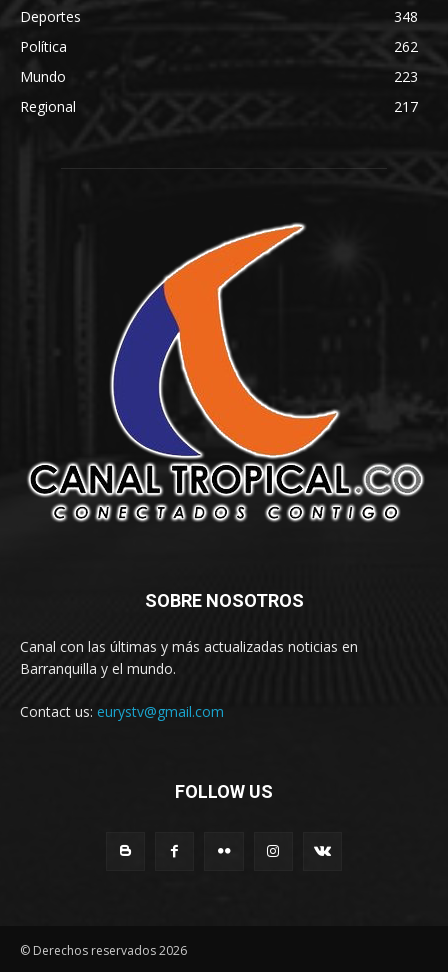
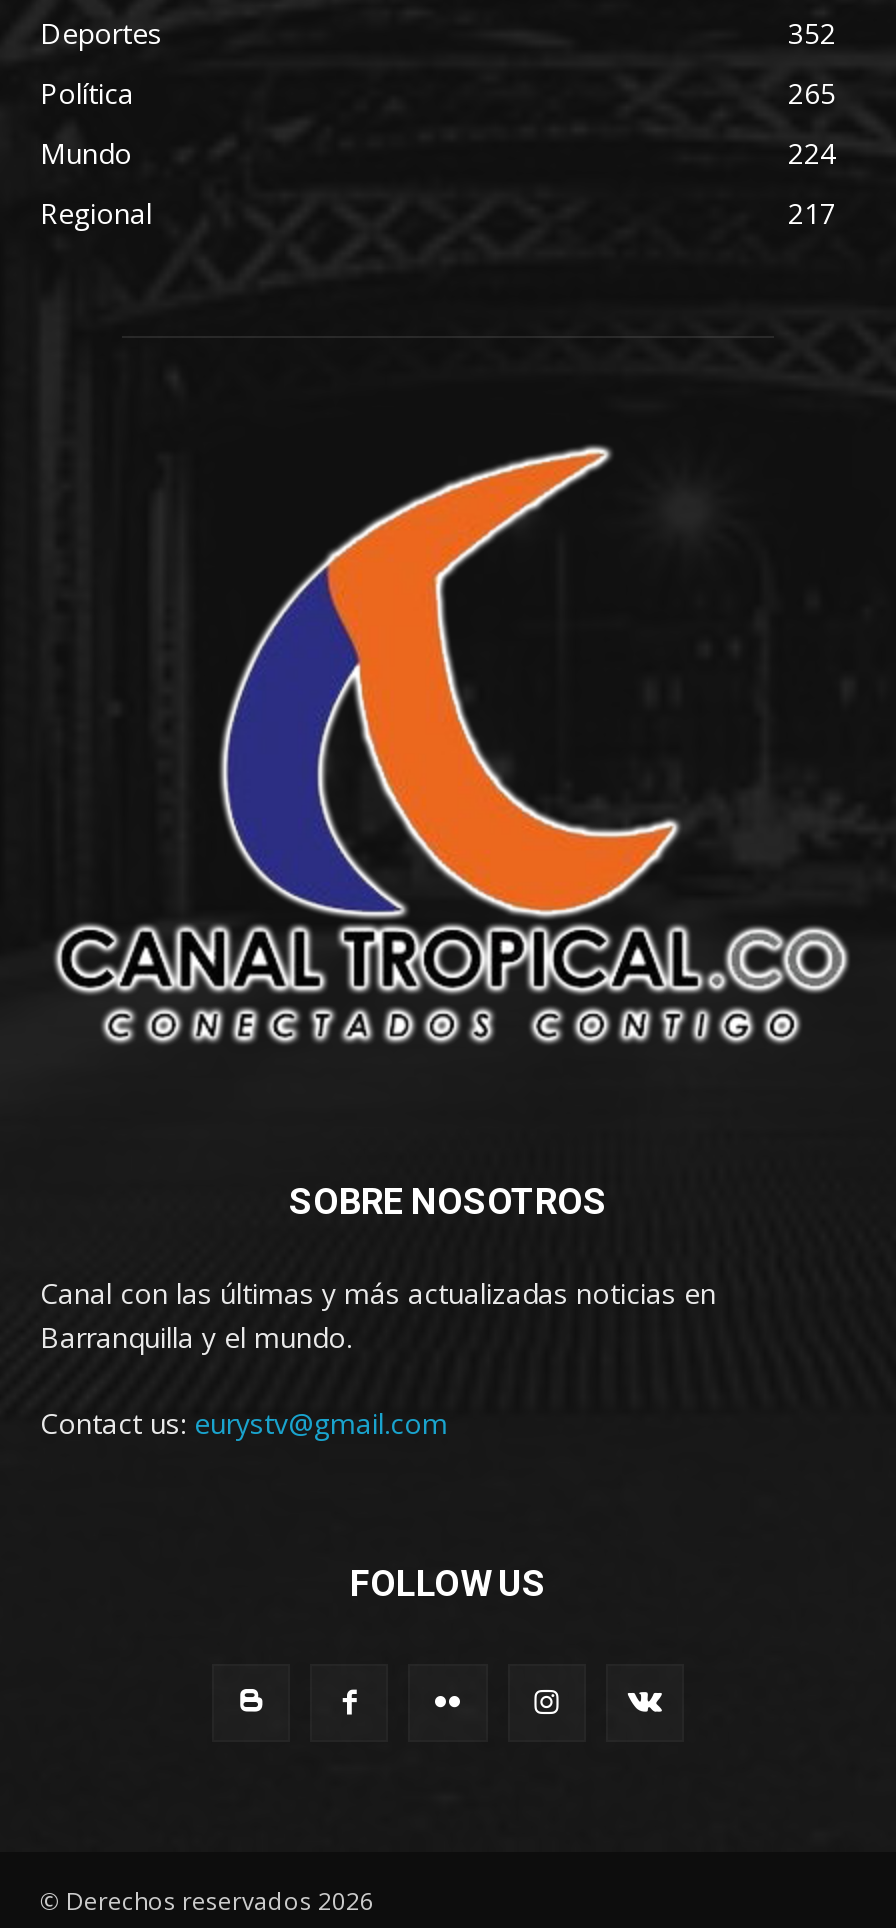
- 348
+ 352

- 262
+ 265

- 223
+ 224
